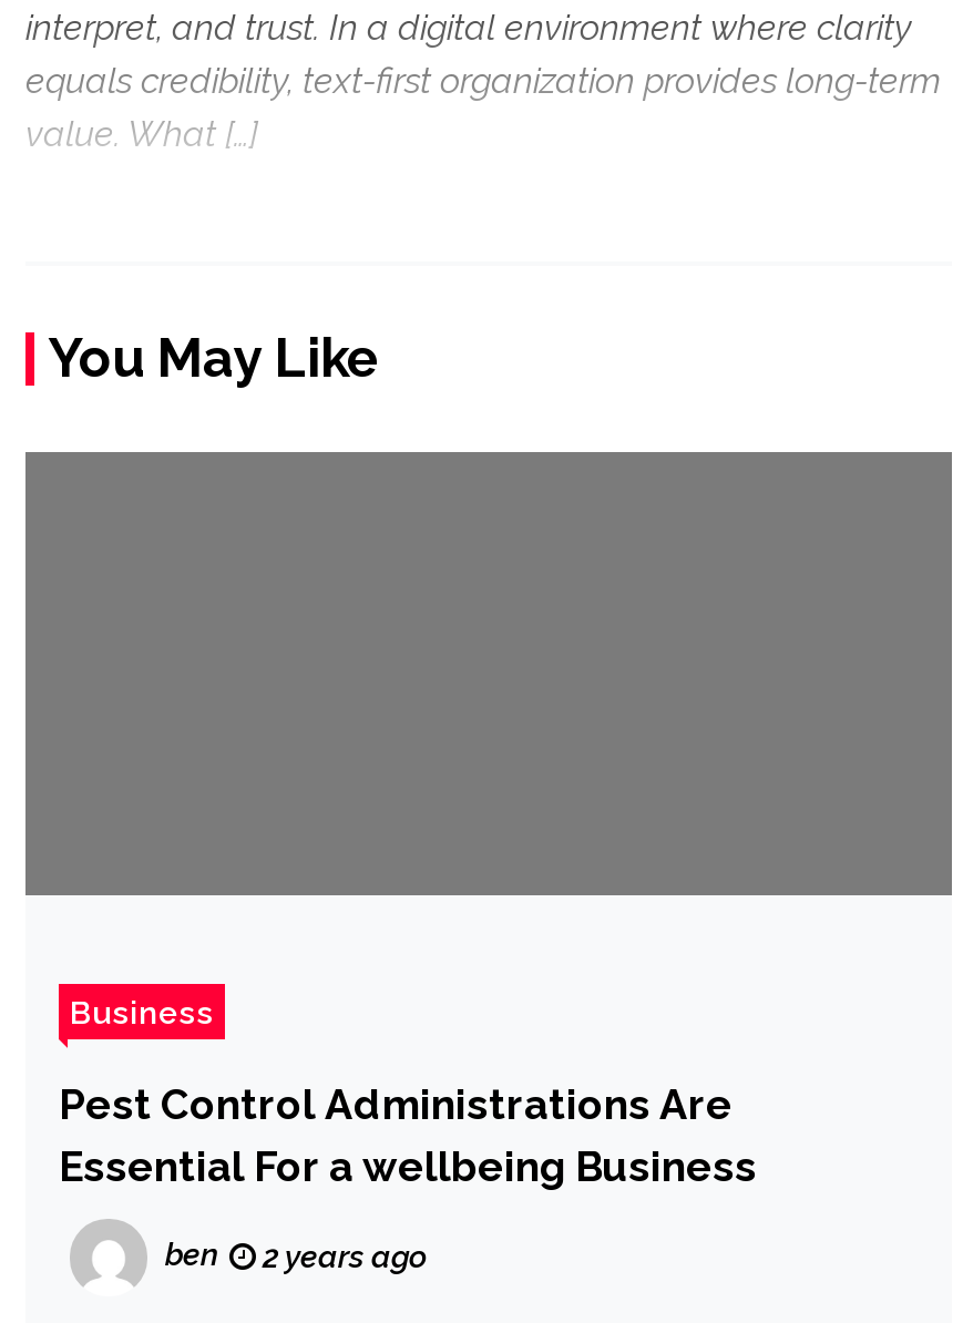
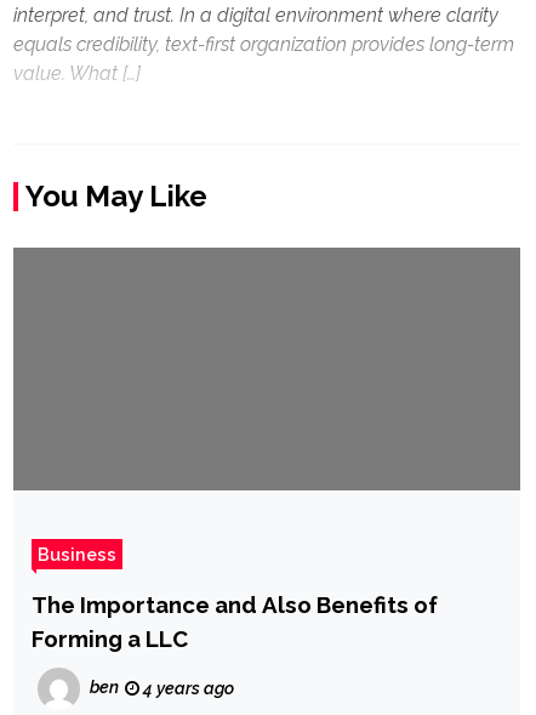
- Pest Control Administrations Are
- Essential For a wellbeing Business
+ The Importance and Also Benefits of
+ Forming a LLC

- ben 2 years ago
+ ben 4 years ago
